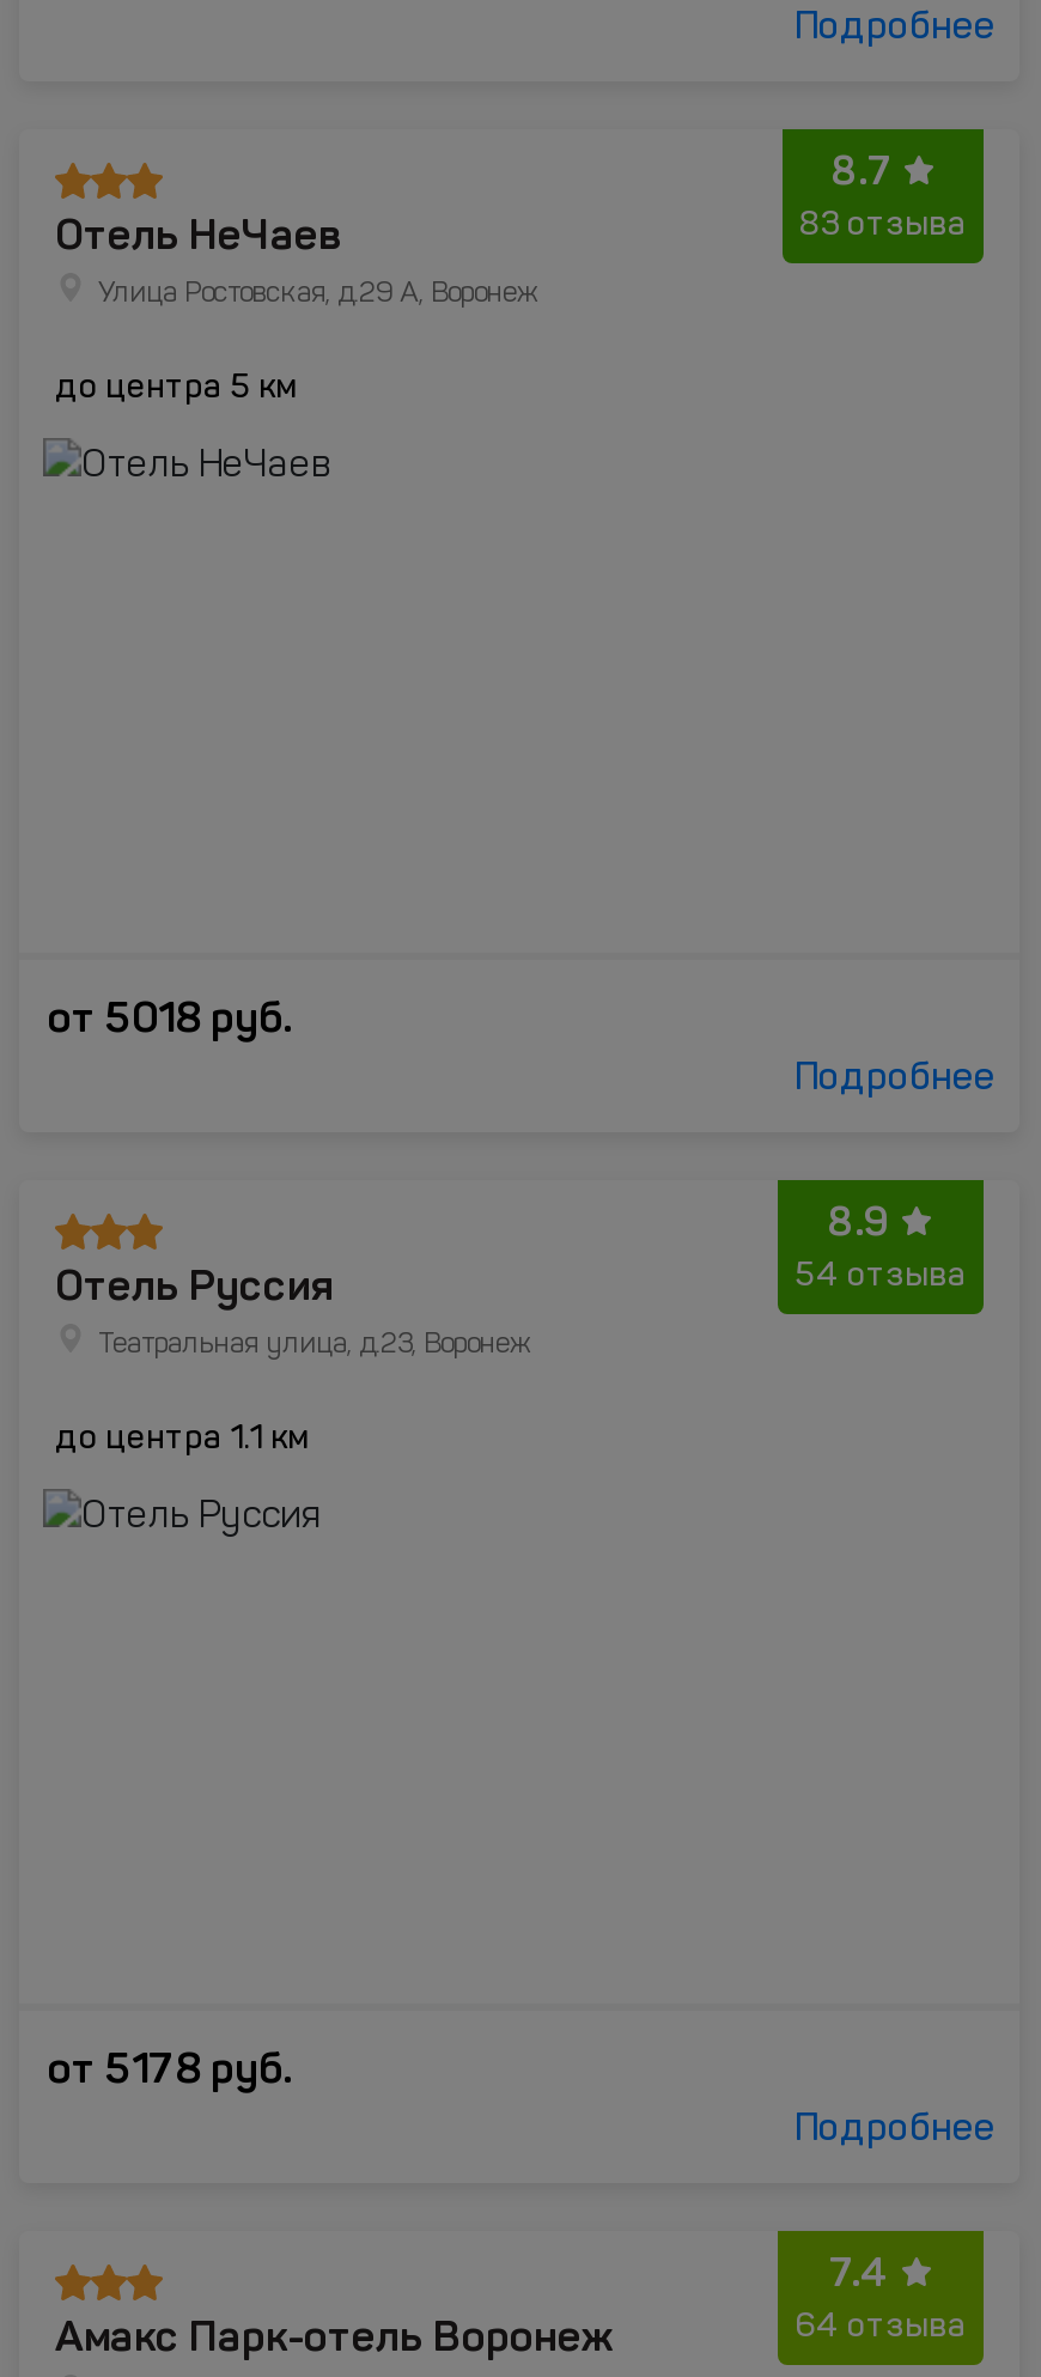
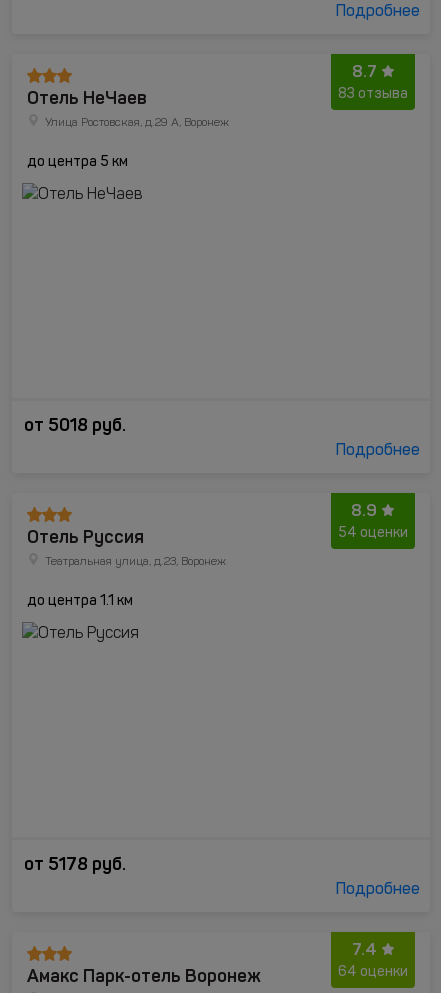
- 54 отзыва
+ 54 оценки

- 64 отзыва
+ 64 оценки
